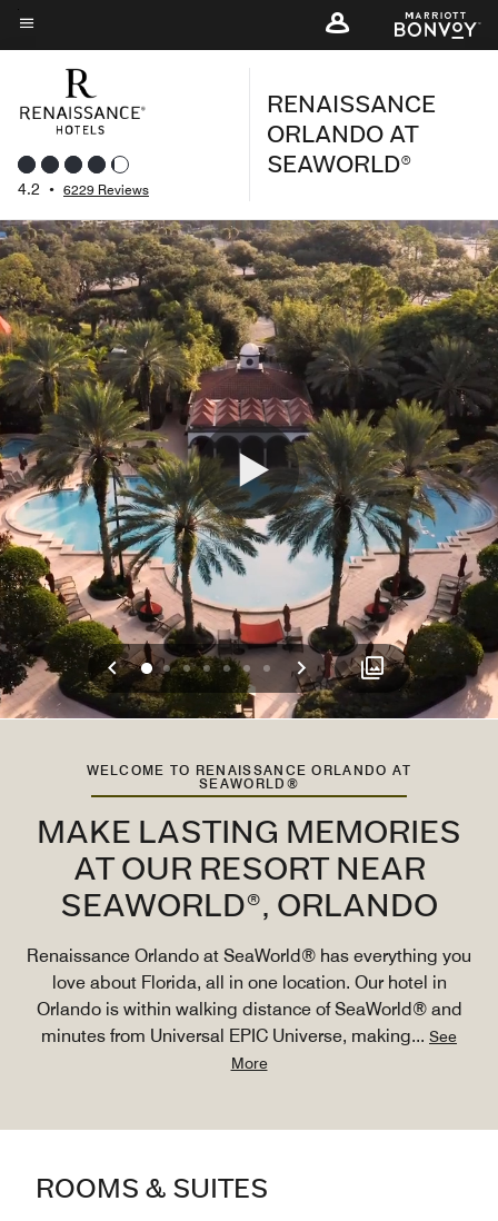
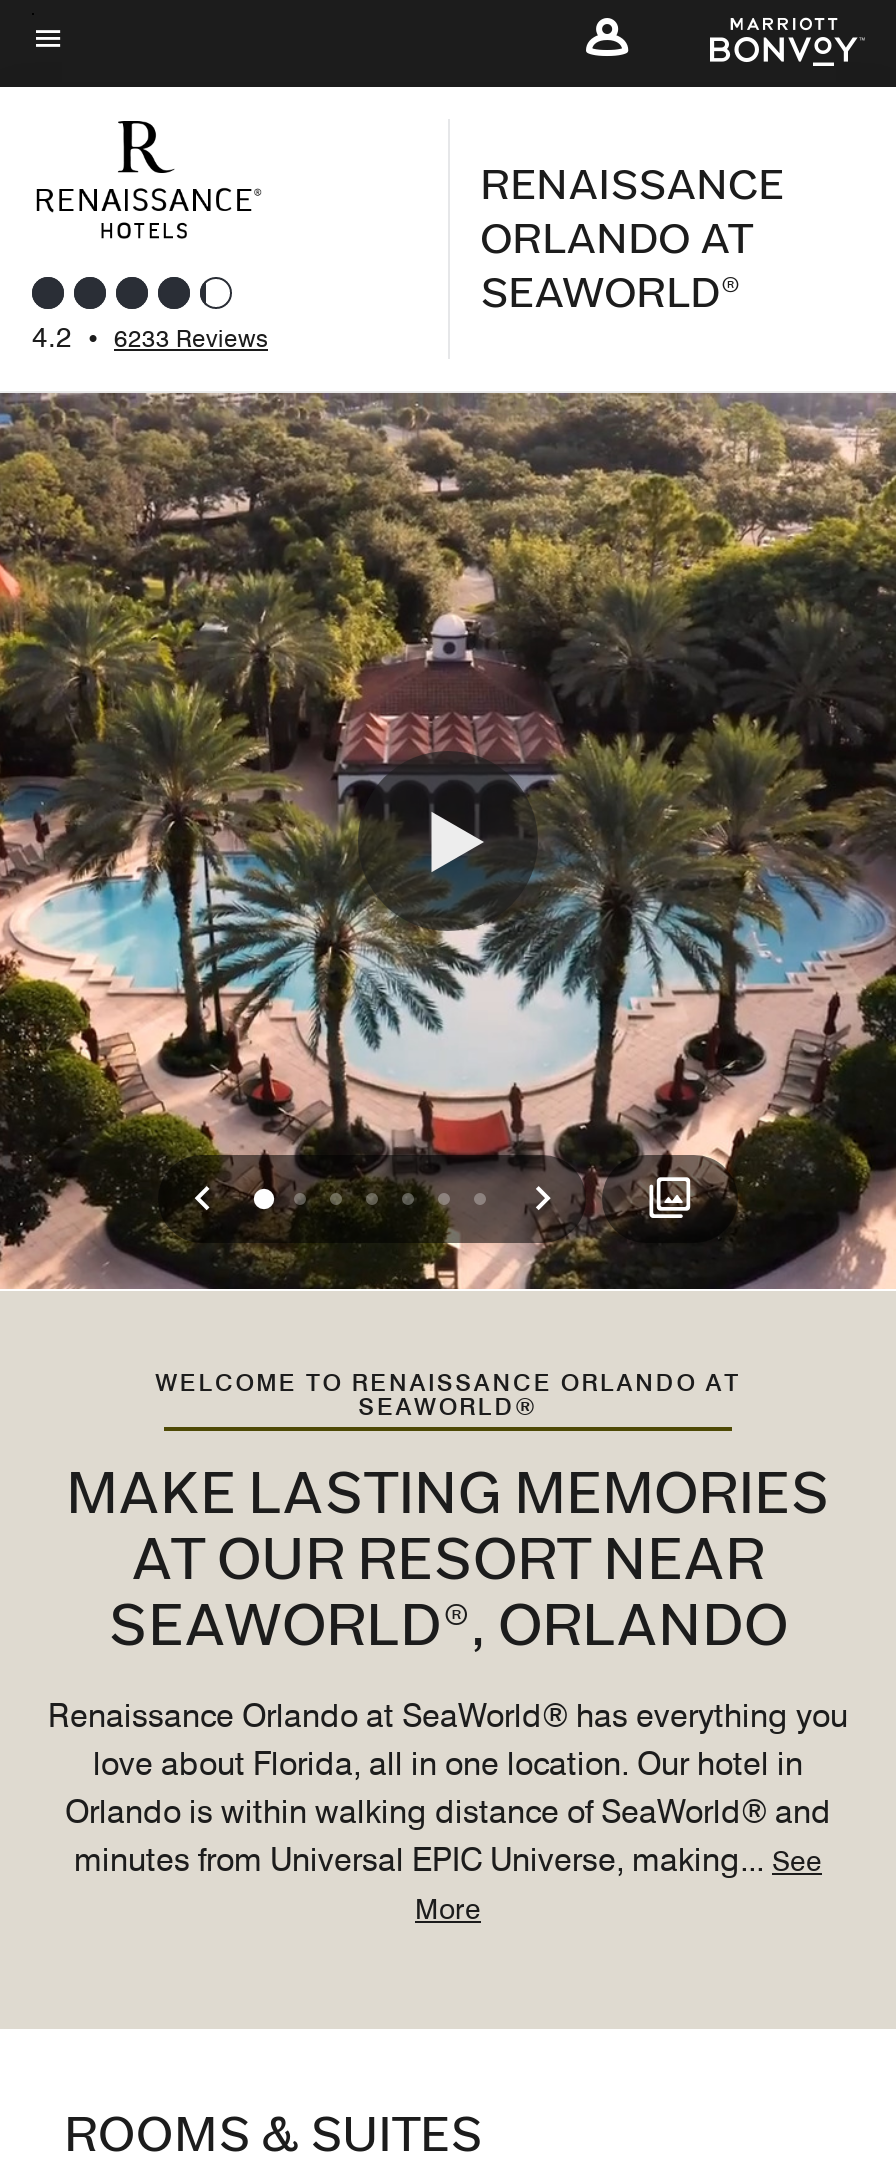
- 4.2 • 6229 Reviews
+ 4.2 • 6233 Reviews
